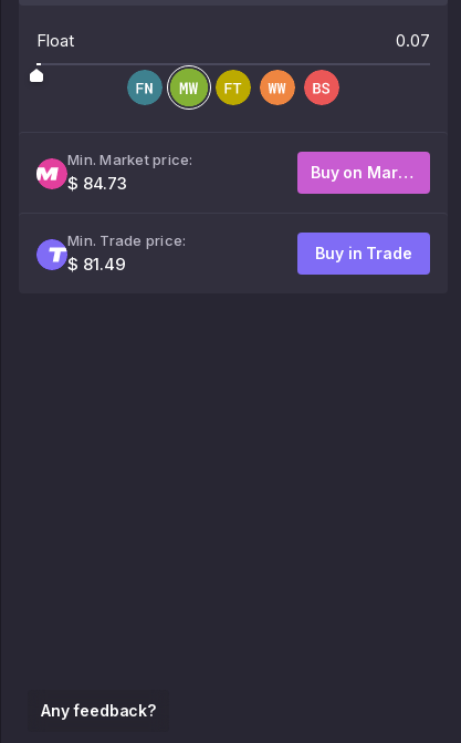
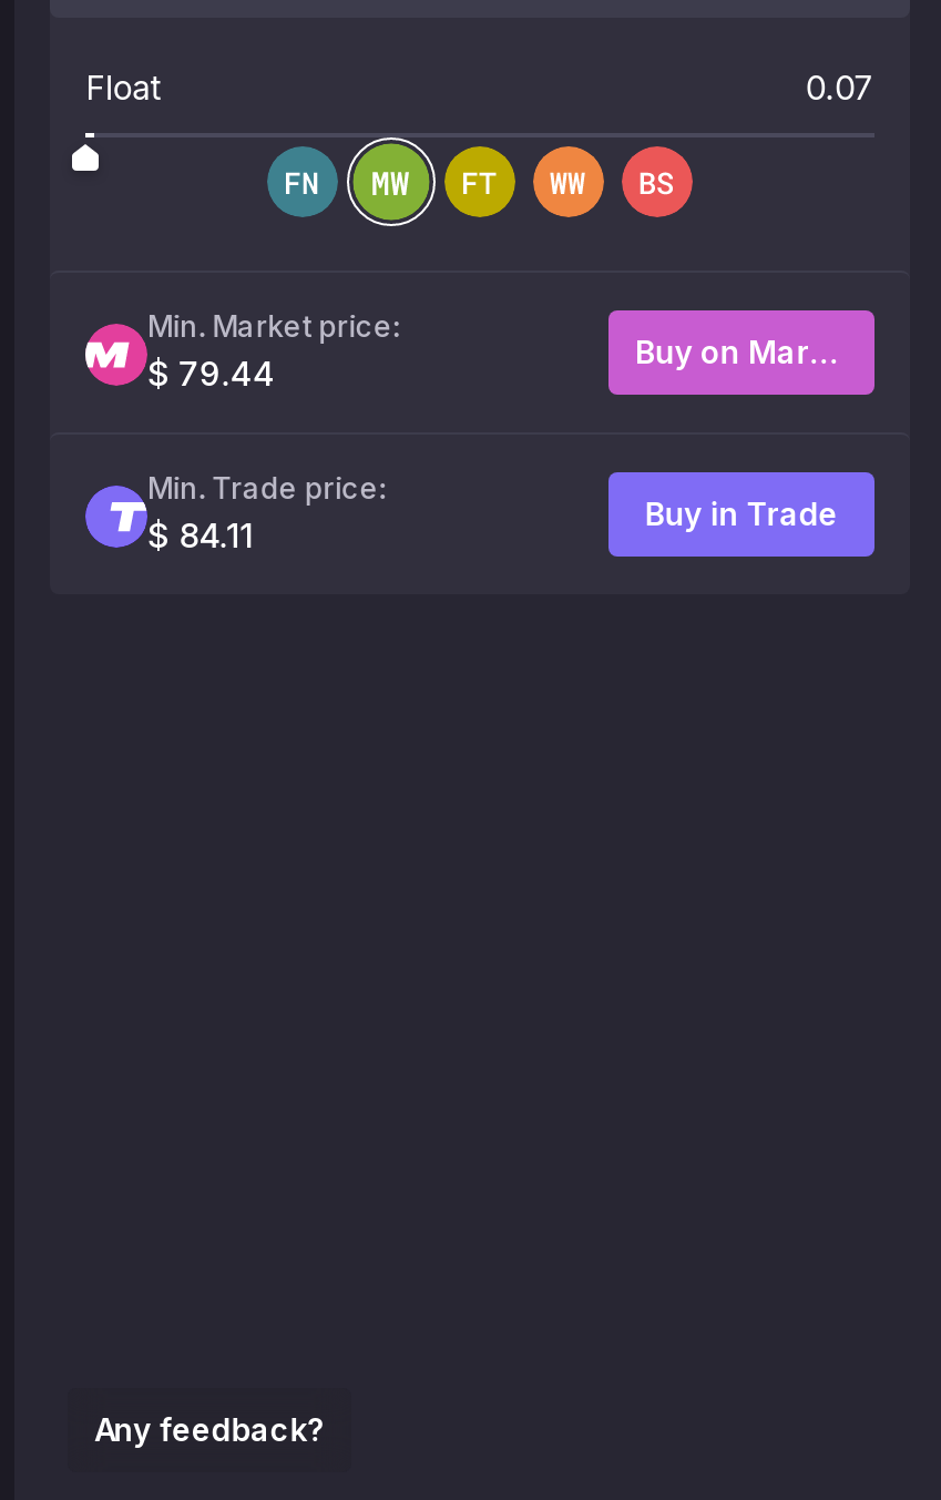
- $ 84.73
+ $ 79.44

- $ 81.49
+ $ 84.11
